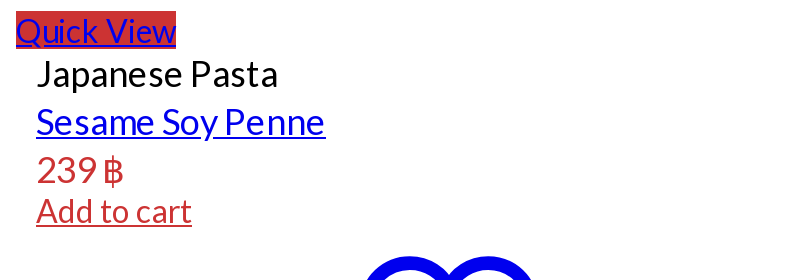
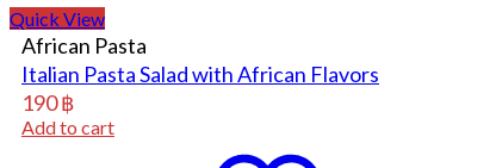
- Japanese Pasta
- Sesame Soy Penne
- 239฿
+ African Pasta
+ Italian Pasta Salad with African Flavors
+ 190฿
